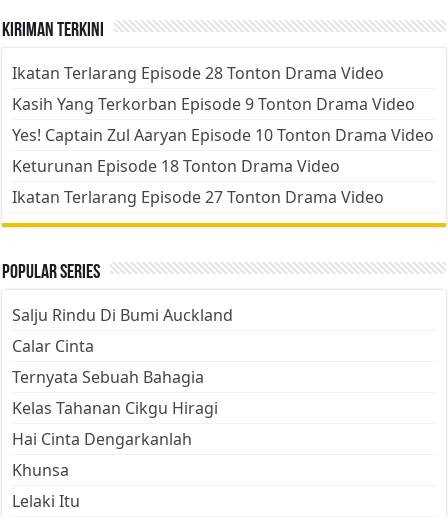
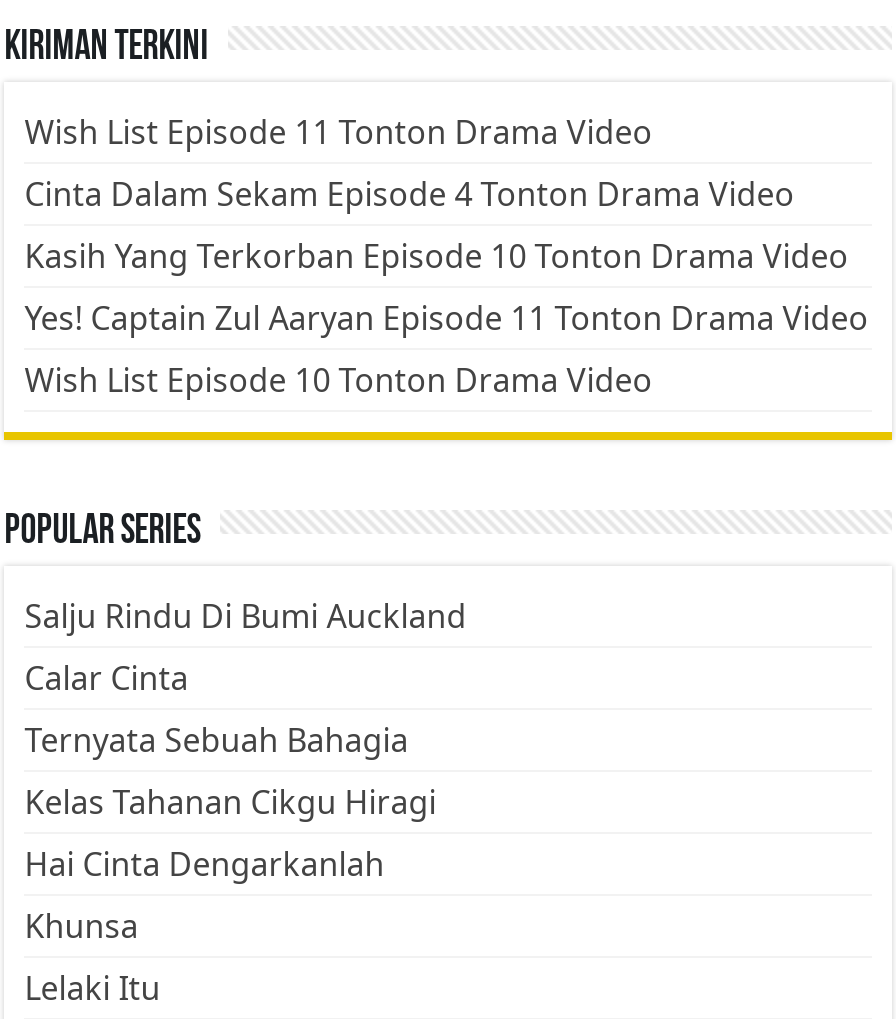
- Ikatan Terlarang Episode 28 Tonton Drama Video
- Kasih Yang Terkorban Episode 9 Tonton Drama Video
- Yes! Captain Zul Aaryan Episode 10 Tonton Drama Video
- Keturunan Episode 18 Tonton Drama Video
- Ikatan Terlarang Episode 27 Tonton Drama Video
+ Wish List Episode 11 Tonton Drama Video
+ Cinta Dalam Sekam Episode 4 Tonton Drama Video
+ Kasih Yang Terkorban Episode 10 Tonton Drama Video
+ Yes! Captain Zul Aaryan Episode 11 Tonton Drama Video
+ Wish List Episode 10 Tonton Drama Video
